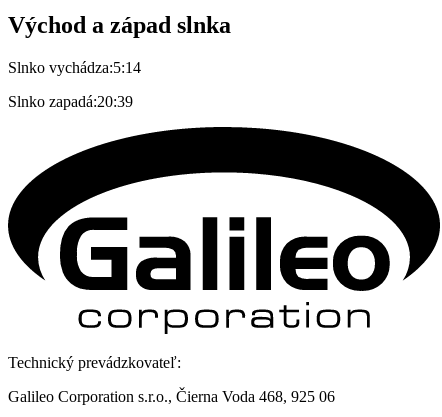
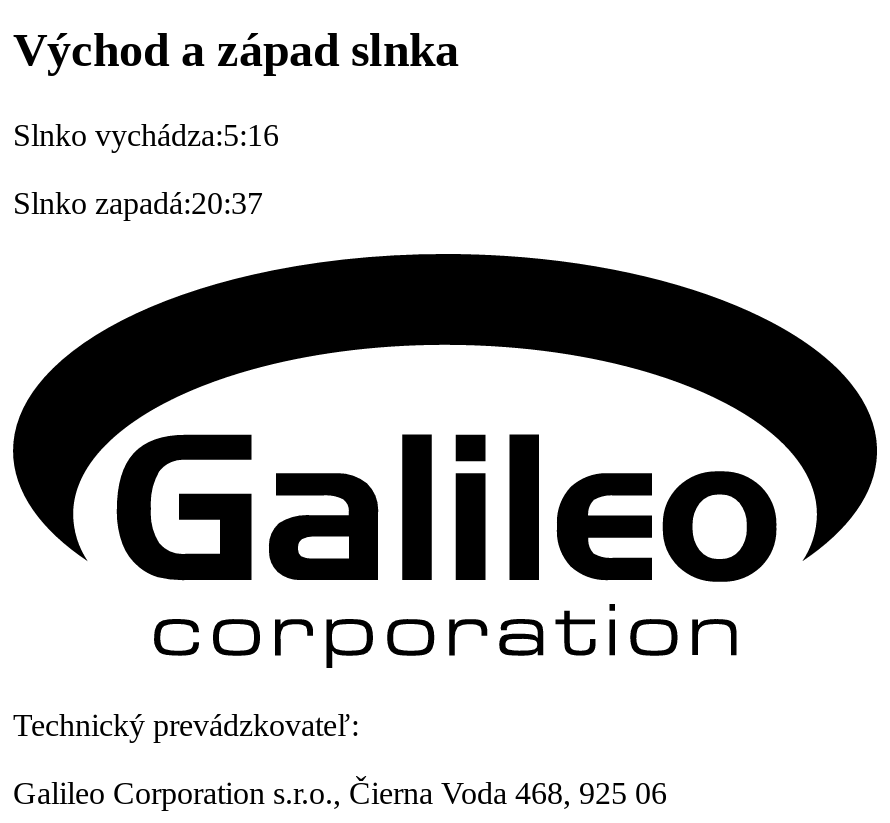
- Slnko vychádza:5:14
+ Slnko vychádza:5:16

- Slnko zapadá:20:39
+ Slnko zapadá:20:37
